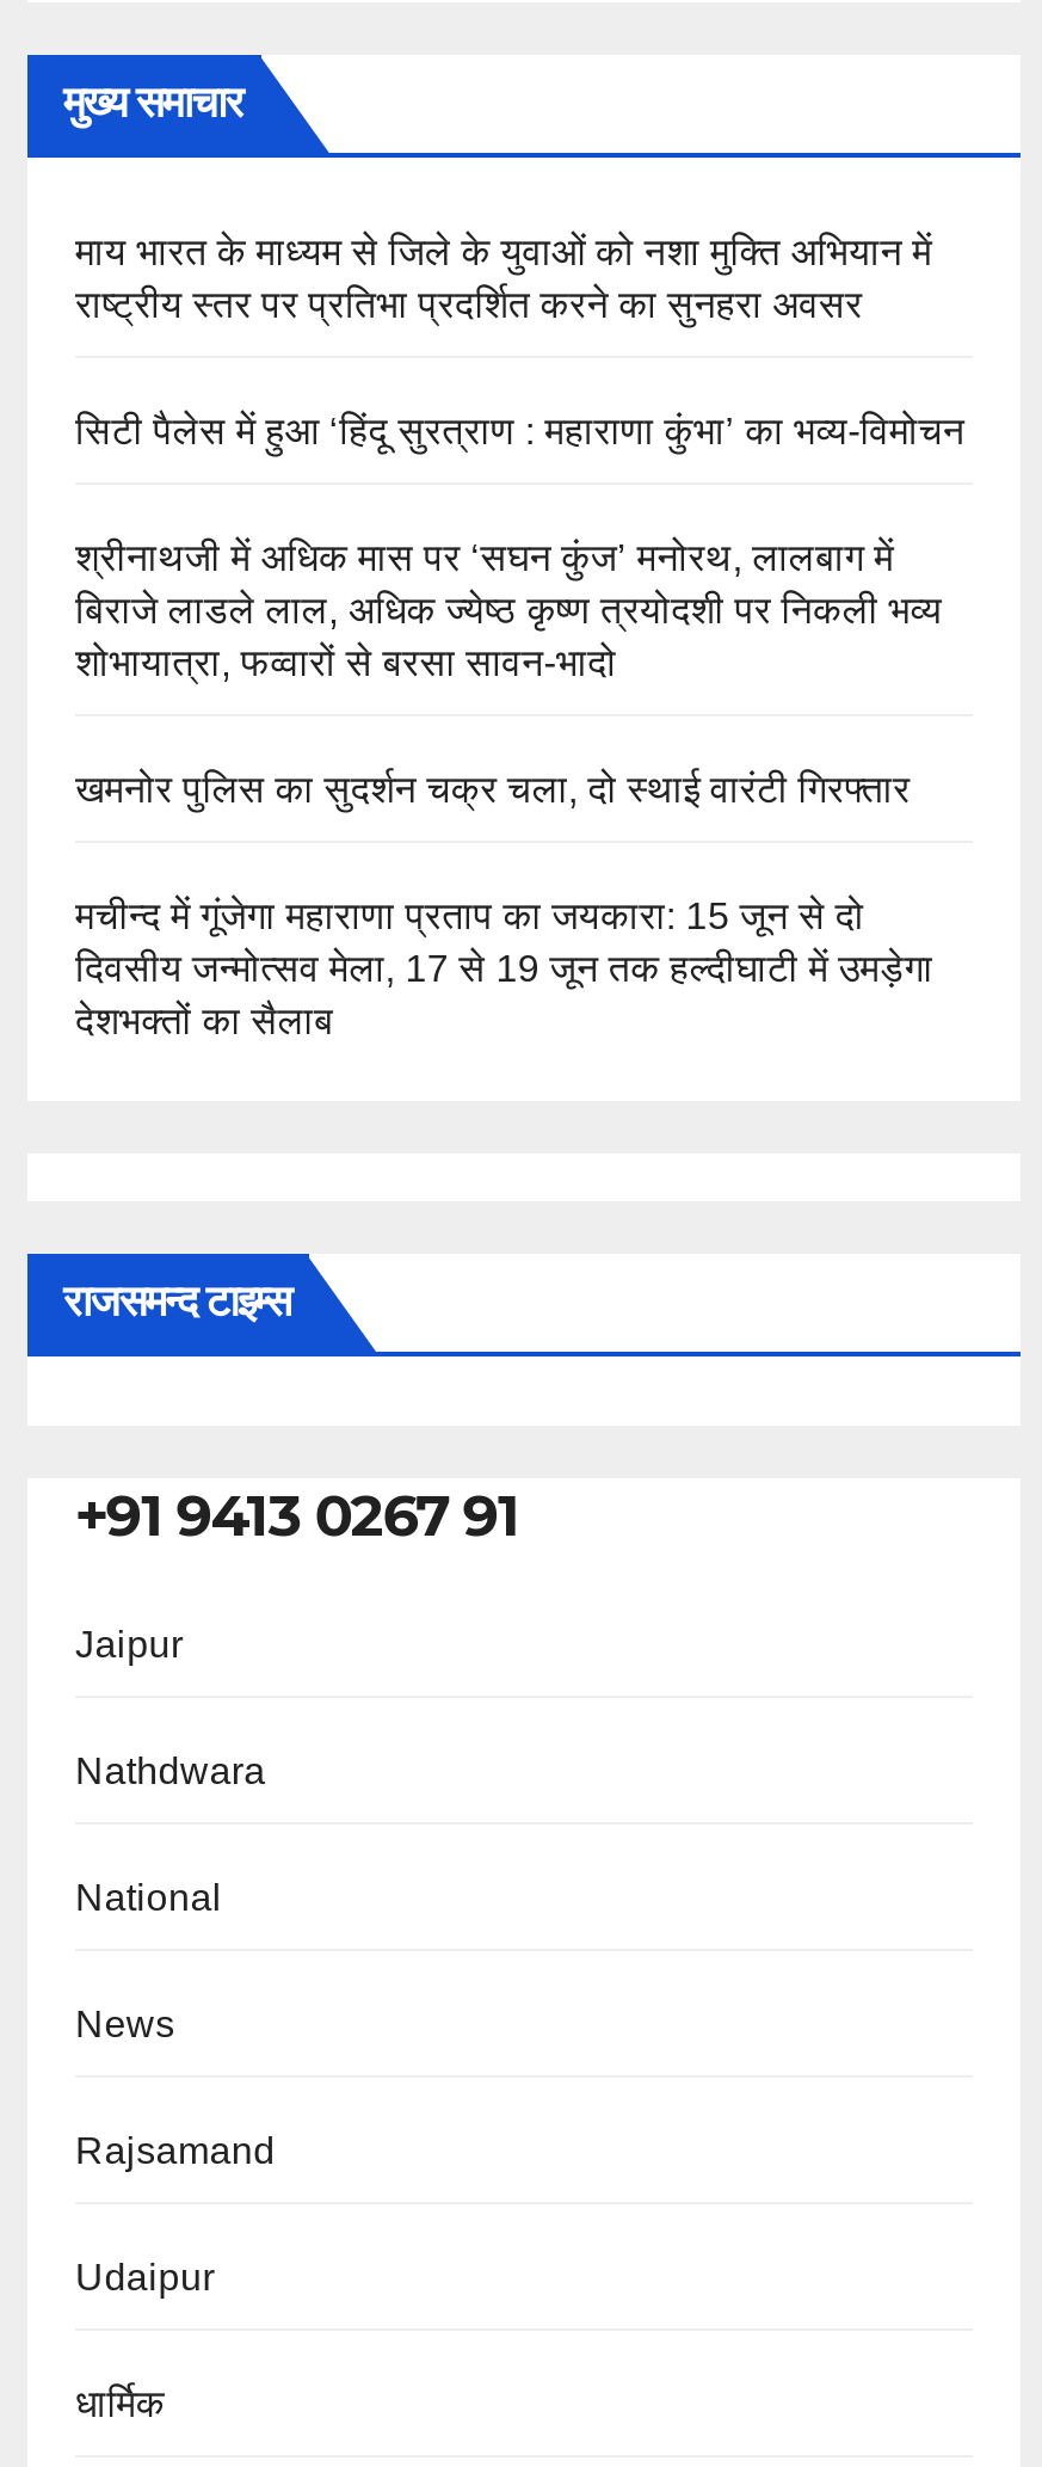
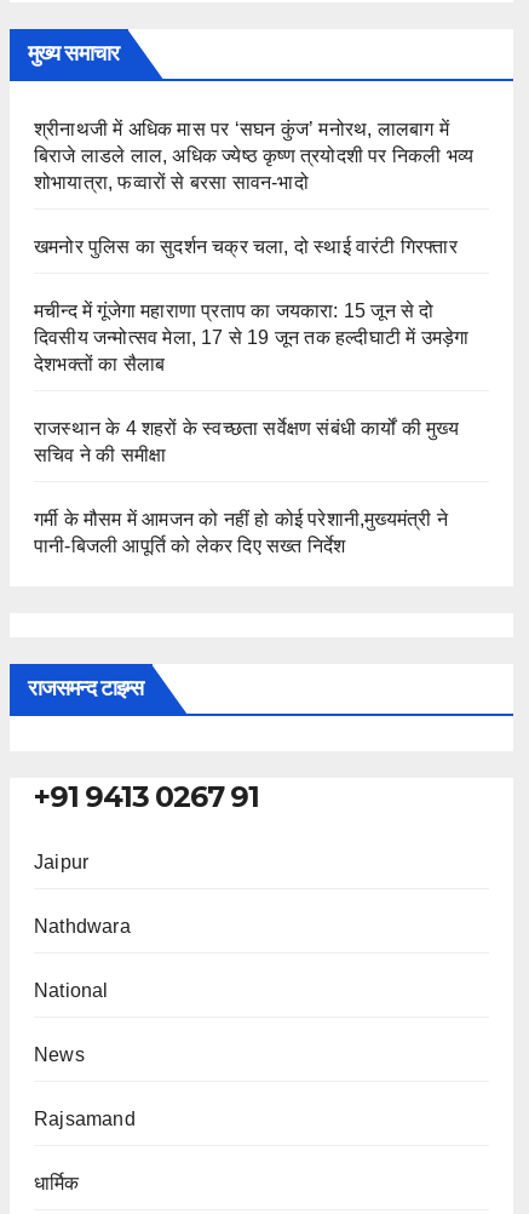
- माय भारत के माध्यम से जिले के युवाओं को नशा मुक्ति अभियान में
- राष्ट्रीय स्तर पर प्रतिभा प्रदर्शित करने का सुनहरा अवसर
- सिटी पैलेस में हुआ ‘हिंदू सुरत्राण : महाराणा कुंभा’ का भव्य-विमोचन

moved up: श्रीनाथजी में अधिक मास पर ‘सघन कुंज’ मनोरथ, लालबाग में | बिराजे लाडले लाल, अधिक ज्येष्ठ कृष्ण त्रयोदशी पर निकली भव्य | शोभायात्रा, फव्वारों से बरसा सावन-भादो | खमनोर पुलिस का सुदर्शन चक्र चला, दो स्थाई वारंटी गिरफ्तार | मचीन्द में गूंजेगा महाराणा प्रताप का जयकारा: 15 जून से दो | दिवसीय जन्मोत्सव मेला, 17 से 19 जून तक हल्दीघाटी में उमड़ेगा | देशभक्तों का सैलाब

+ राजस्थान के 4 शहरों के स्वच्छता सर्वेक्षण संबंधी कार्यों की मुख्य
+ सचिव ने की समीक्षा
+ गर्मी के मौसम में आमजन को नहीं हो कोई परेशानी,मुख्यमंत्री ने
+ पानी-बिजली आपूर्ति को लेकर दिए सख्त निर्देश

moved down: राजसमन्द टाइम्स | +91 9413 0267 91 | Jaipur | Nathdwara | National | News | Rajsamand

- Udaipur
